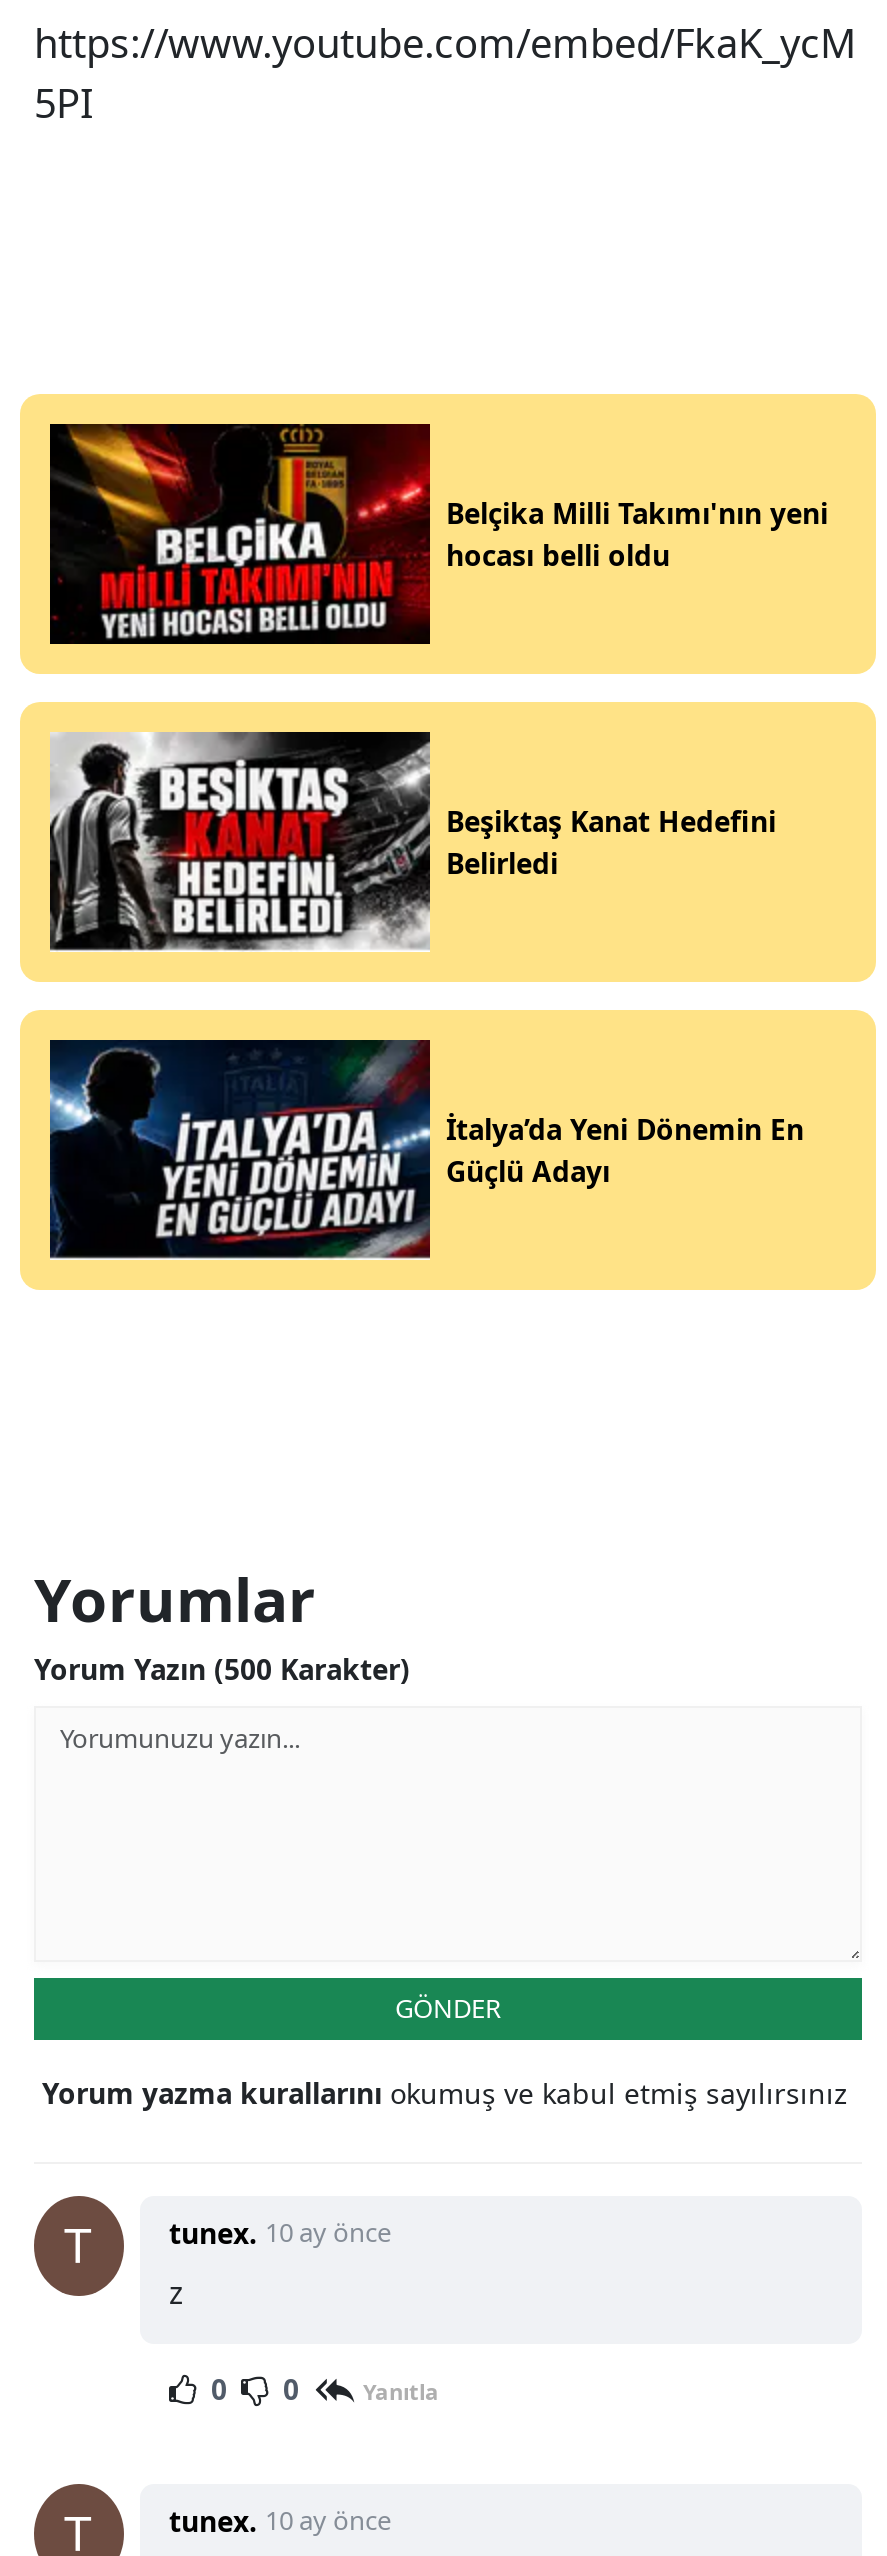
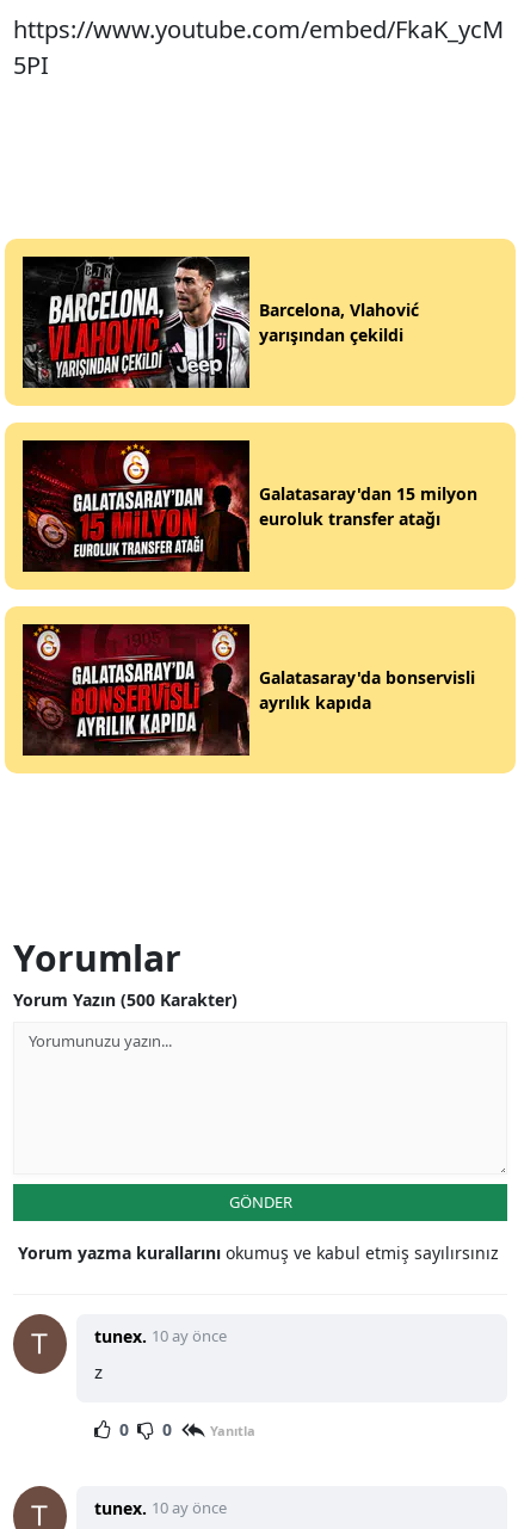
- [image]
- Belçika Milli Takımı'nın yeni
- hocası belli oldu
+ [image]
+ Barcelona, Vlahović
+ yarışından çekildi

- [image]
- Beşiktaş Kanat Hedefini
- Belirledi
+ [image]
+ Galatasaray'dan 15 milyon
+ euroluk transfer atağı

- [image]
- İtalya’da Yeni Dönemin En
- Güçlü Adayı
+ [image]
+ Galatasaray'da bonservisli
+ ayrılık kapıda
